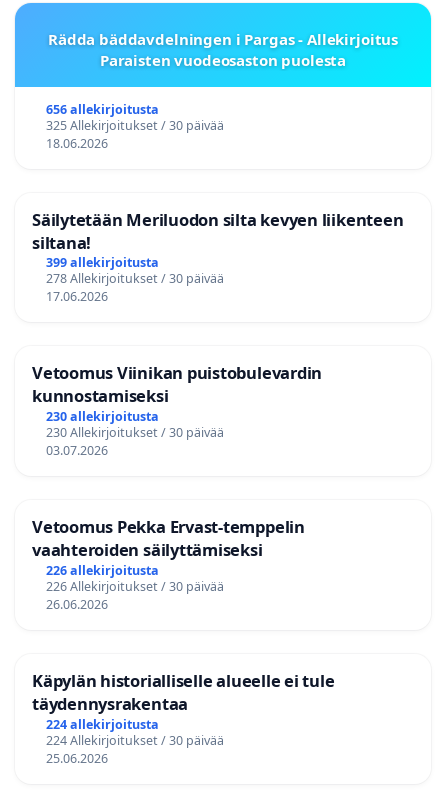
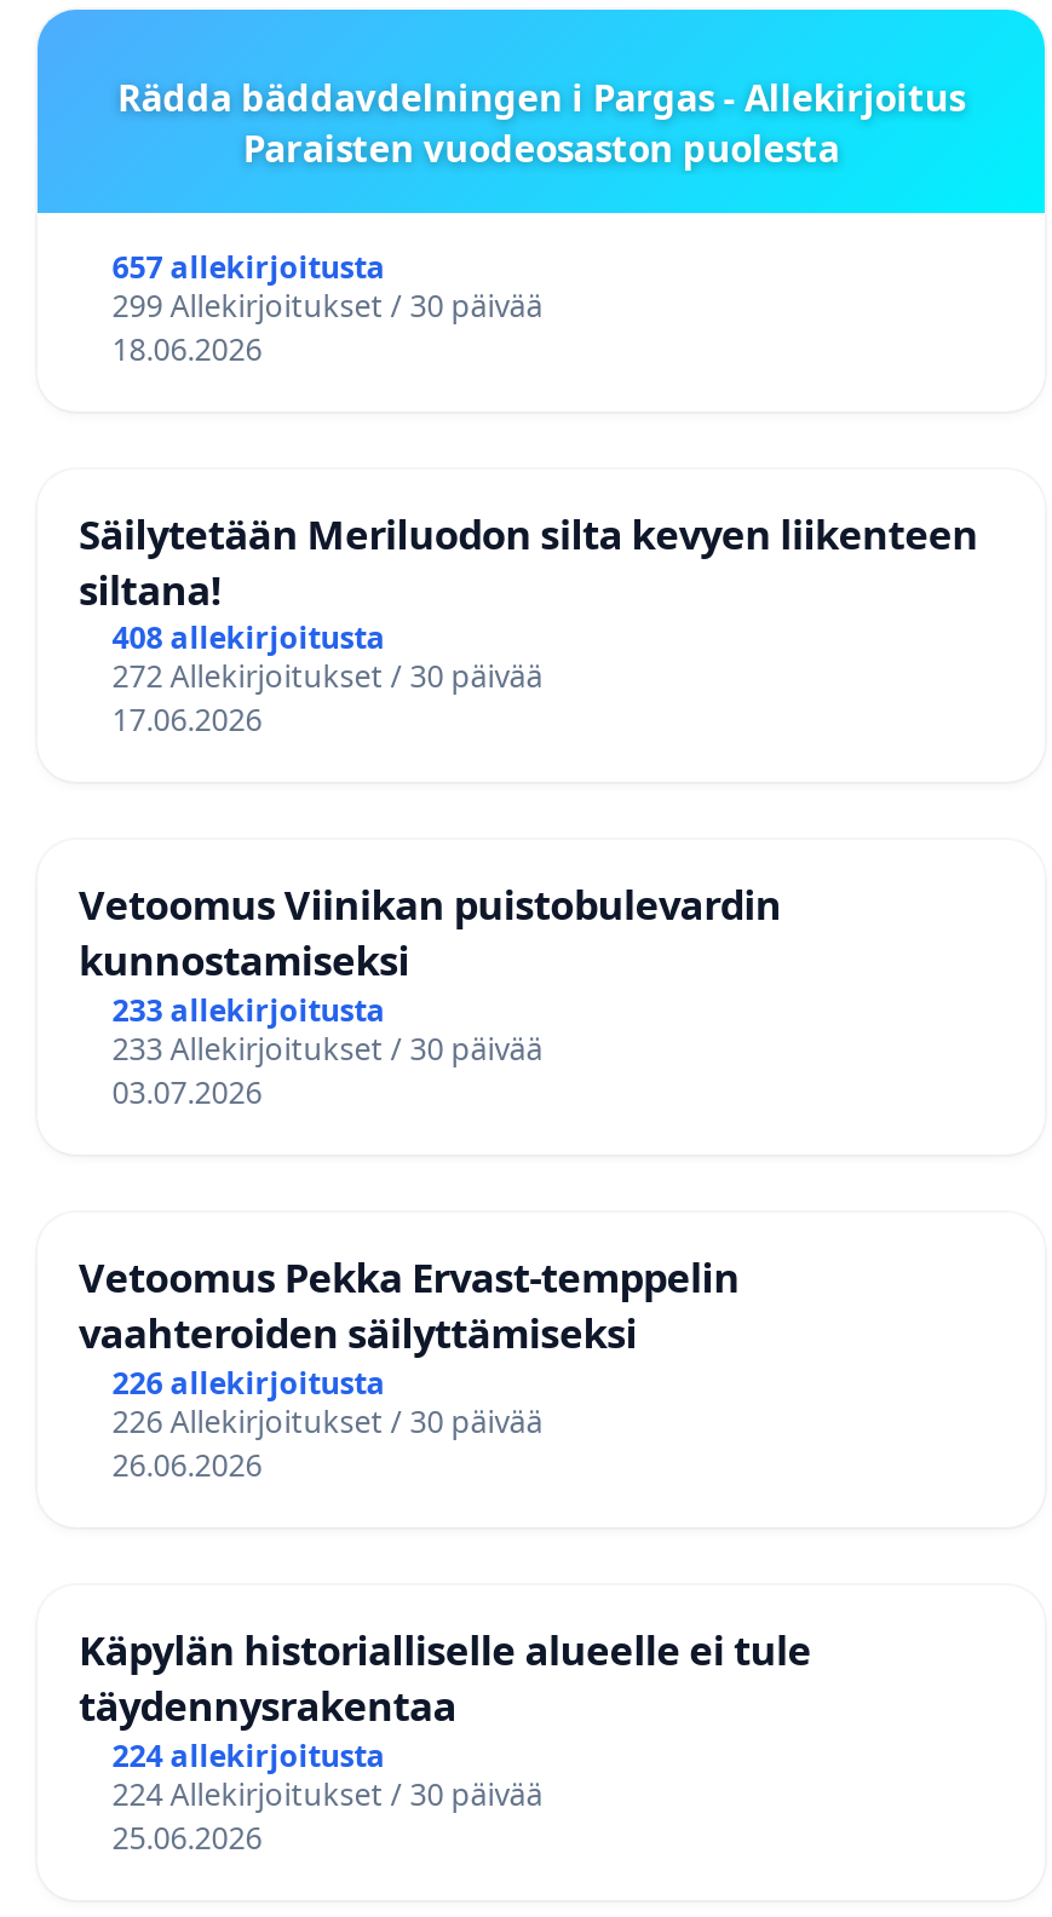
- 656 allekirjoitusta
+ 657 allekirjoitusta

- 325 Allekirjoitukset / 30 päivää
+ 299 Allekirjoitukset / 30 päivää

- 399 allekirjoitusta
+ 408 allekirjoitusta

- 278 Allekirjoitukset / 30 päivää
+ 272 Allekirjoitukset / 30 päivää

- 230 allekirjoitusta
+ 233 allekirjoitusta

- 230 Allekirjoitukset / 30 päivää
+ 233 Allekirjoitukset / 30 päivää
